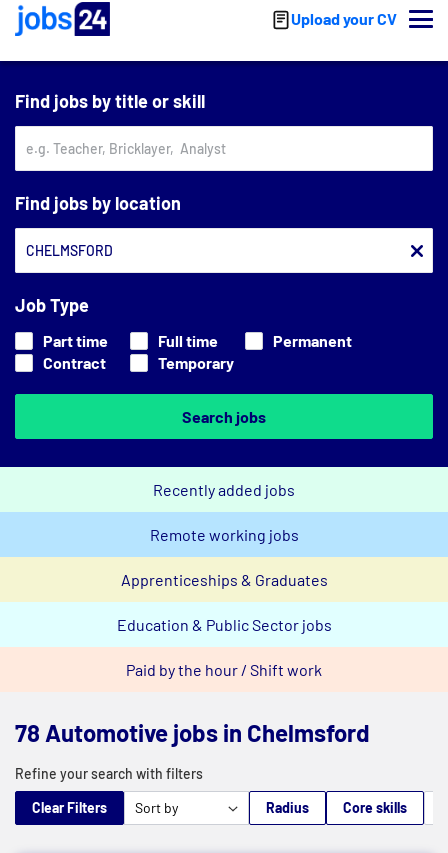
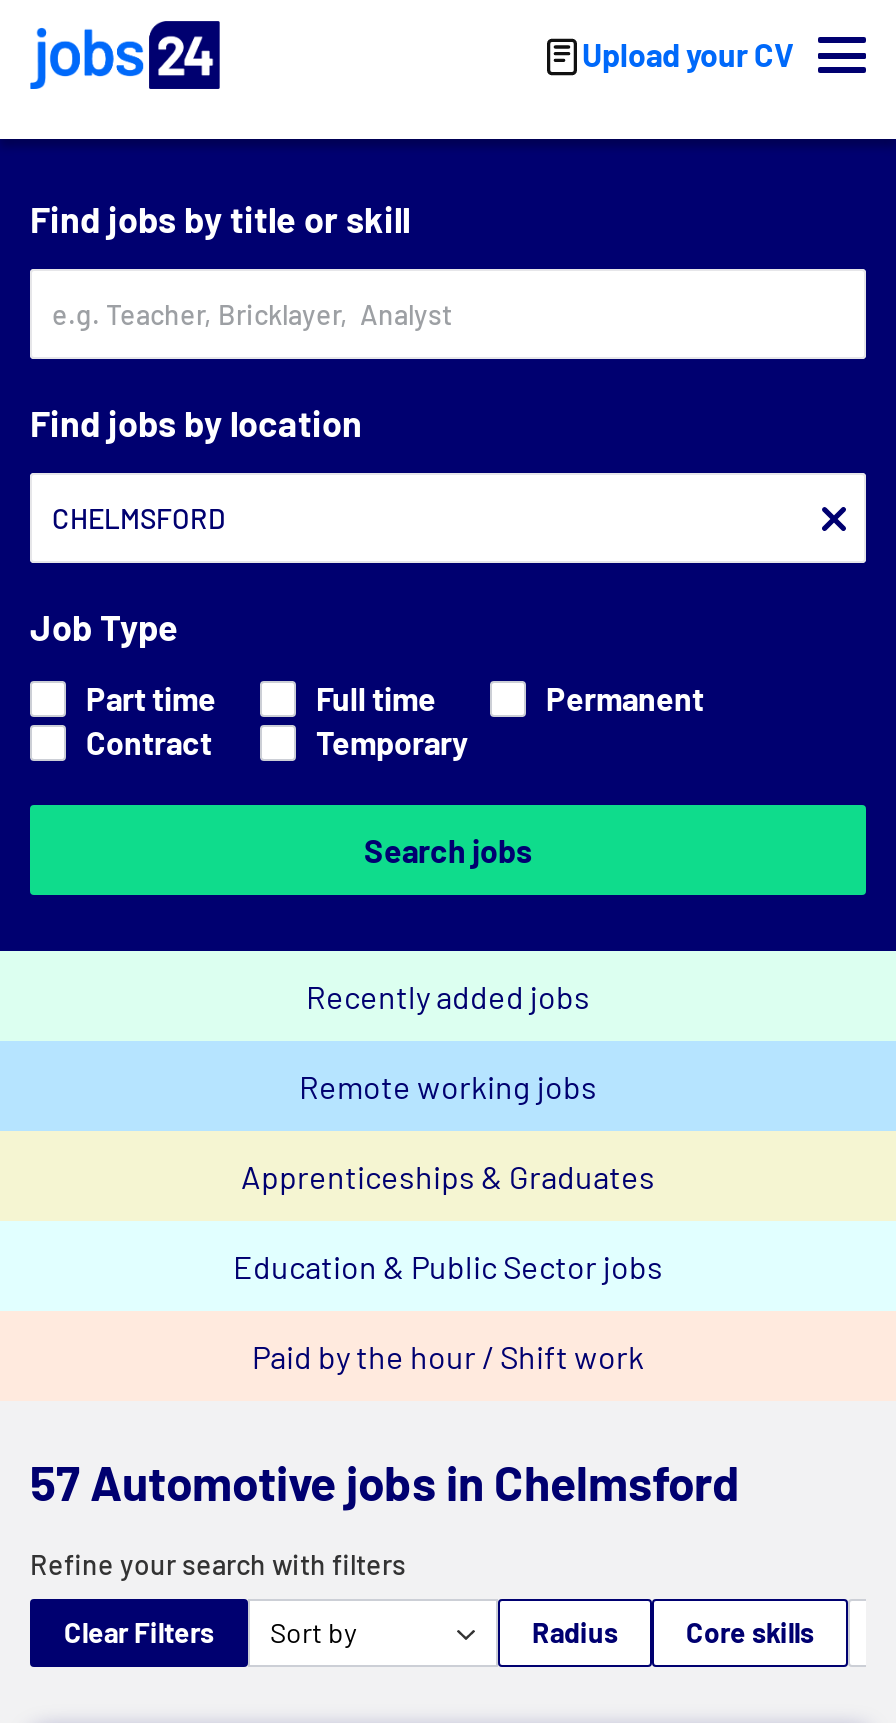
- 78 Automotive jobs in Chelmsford
+ 57 Automotive jobs in Chelmsford
